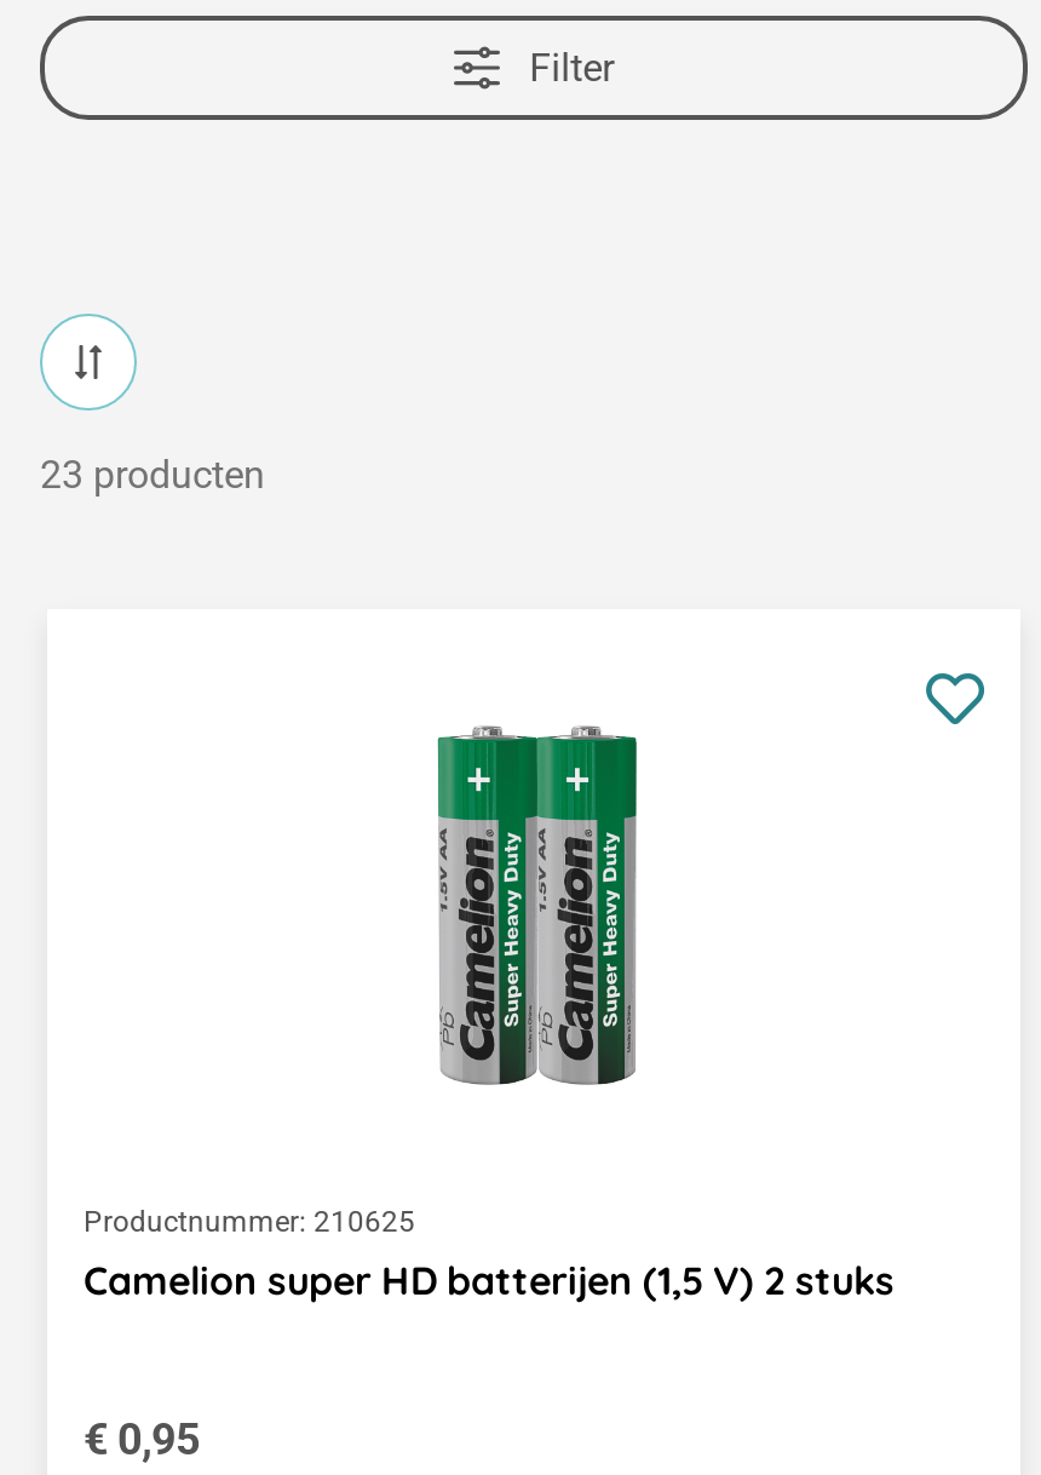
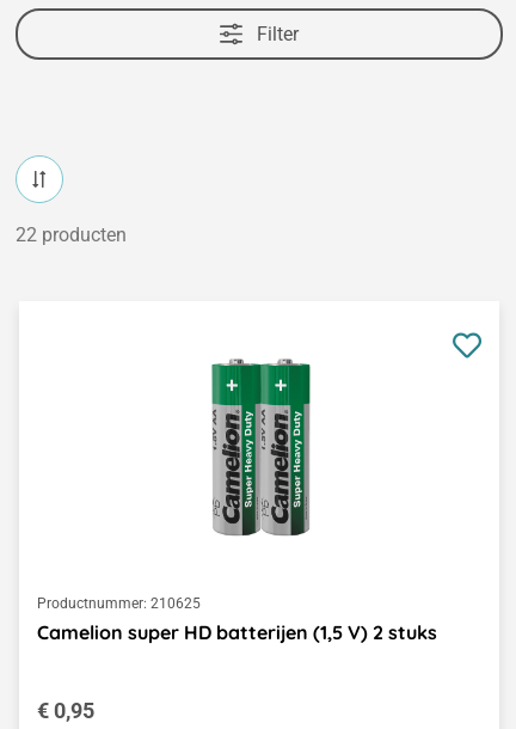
- 23 producten
+ 22 producten
